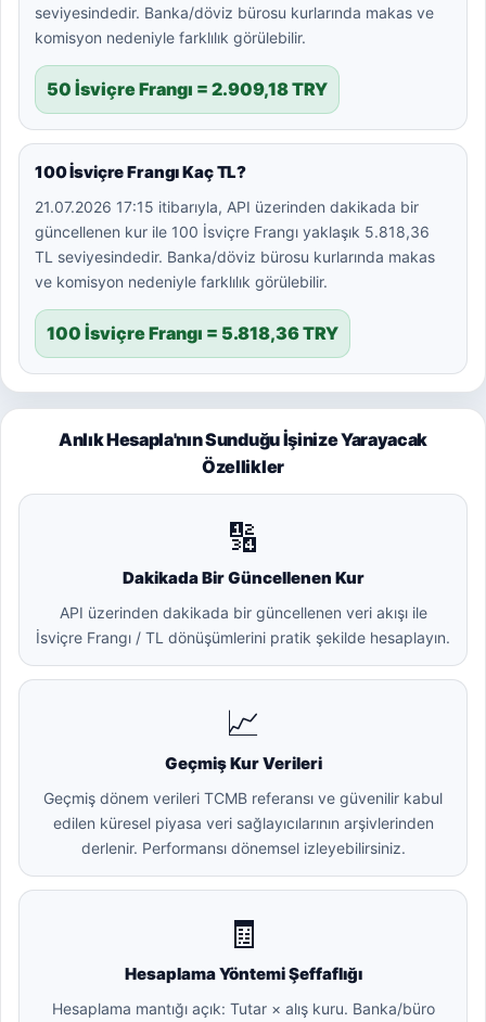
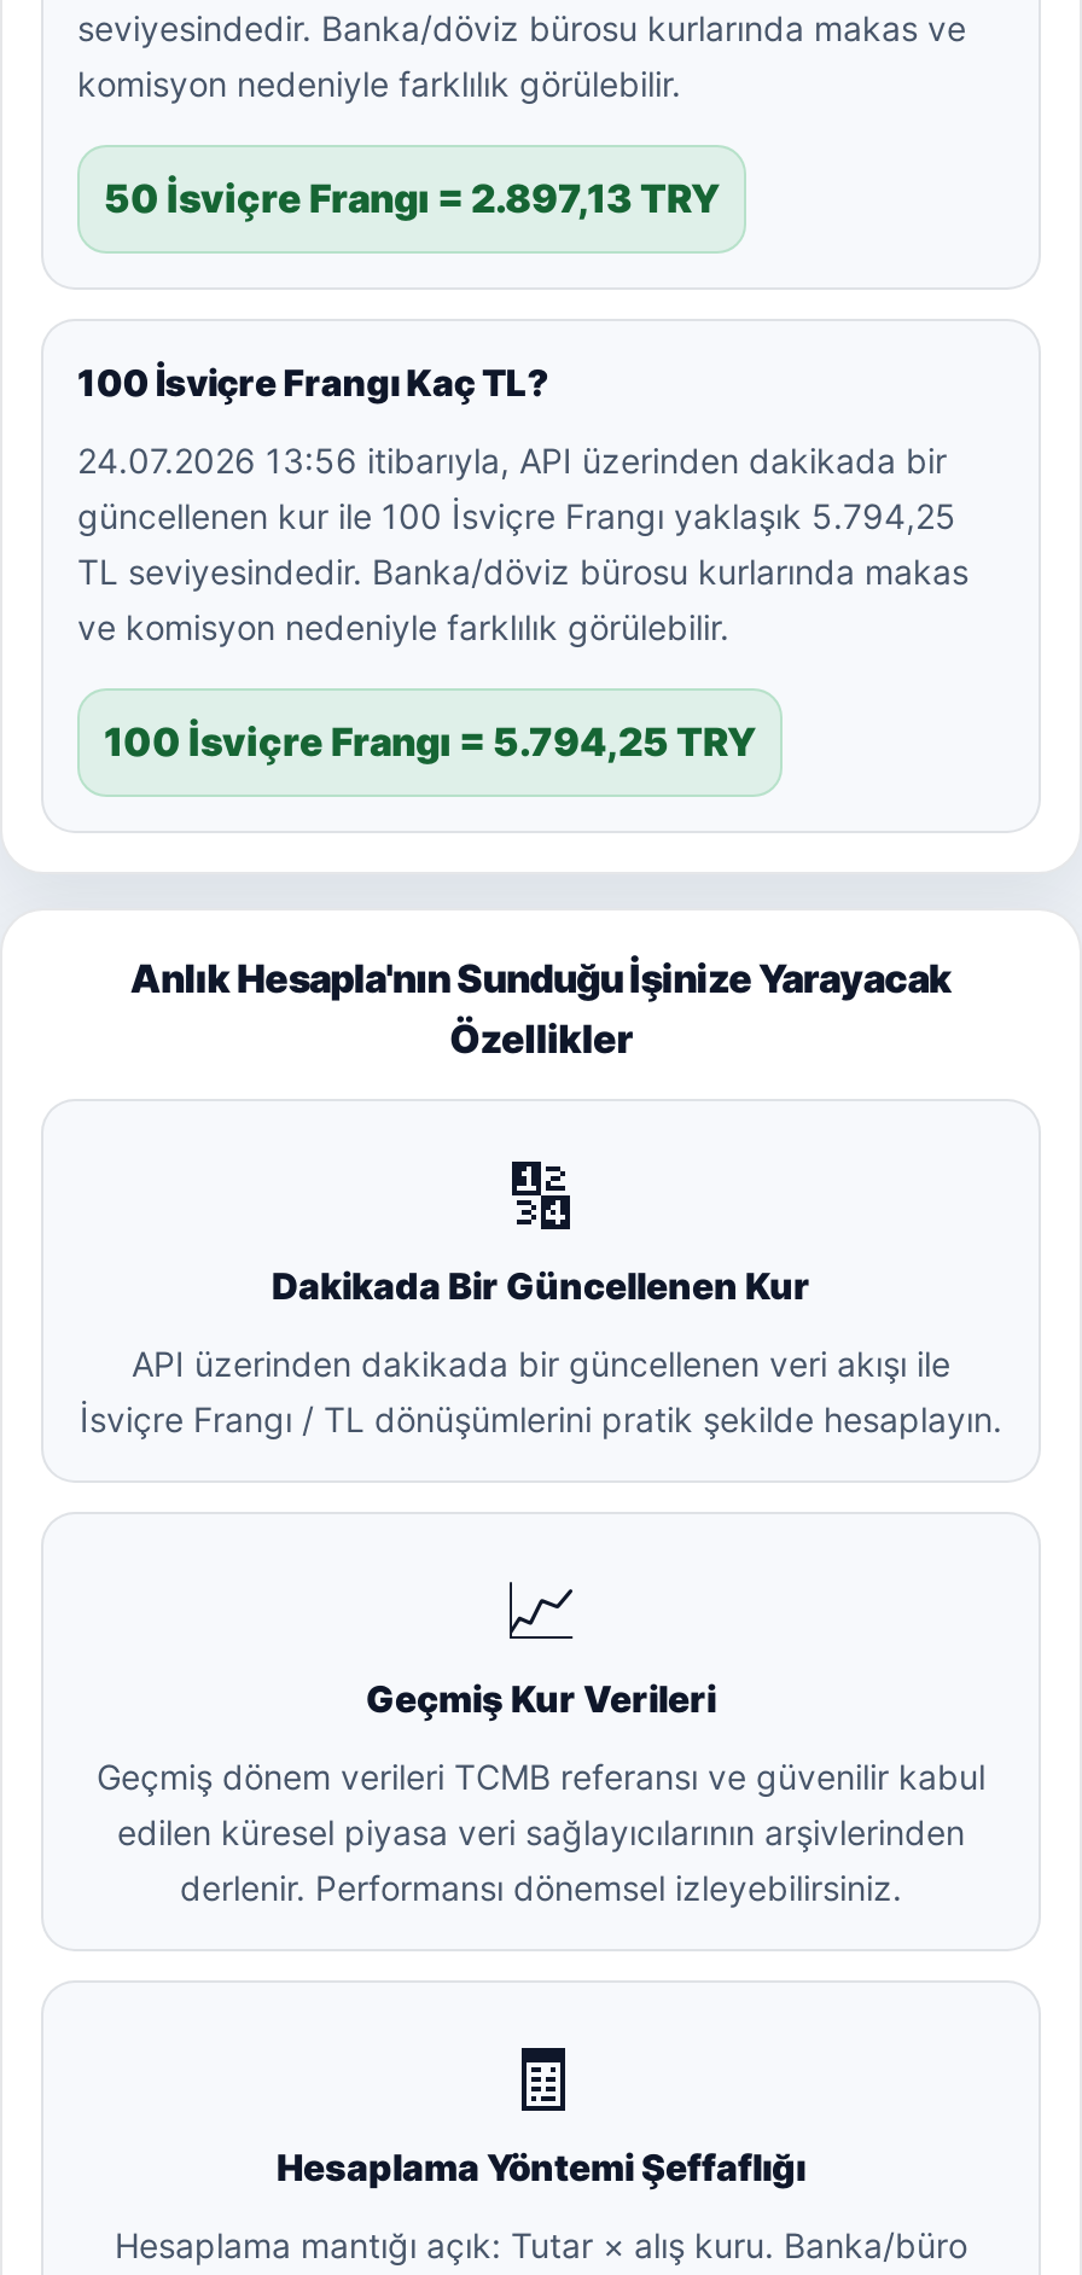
- 50 İsviçre Frangı = 2.909,18 TRY
+ 50 İsviçre Frangı = 2.897,13 TRY

- 21.07.2026 17:15 itibarıyla, API üzerinden dakikada bir
+ 24.07.2026 13:56 itibarıyla, API üzerinden dakikada bir

- güncellenen kur ile 100 İsviçre Frangı yaklaşık 5.818,36
+ güncellenen kur ile 100 İsviçre Frangı yaklaşık 5.794,25

- 100 İsviçre Frangı = 5.818,36 TRY
+ 100 İsviçre Frangı = 5.794,25 TRY
